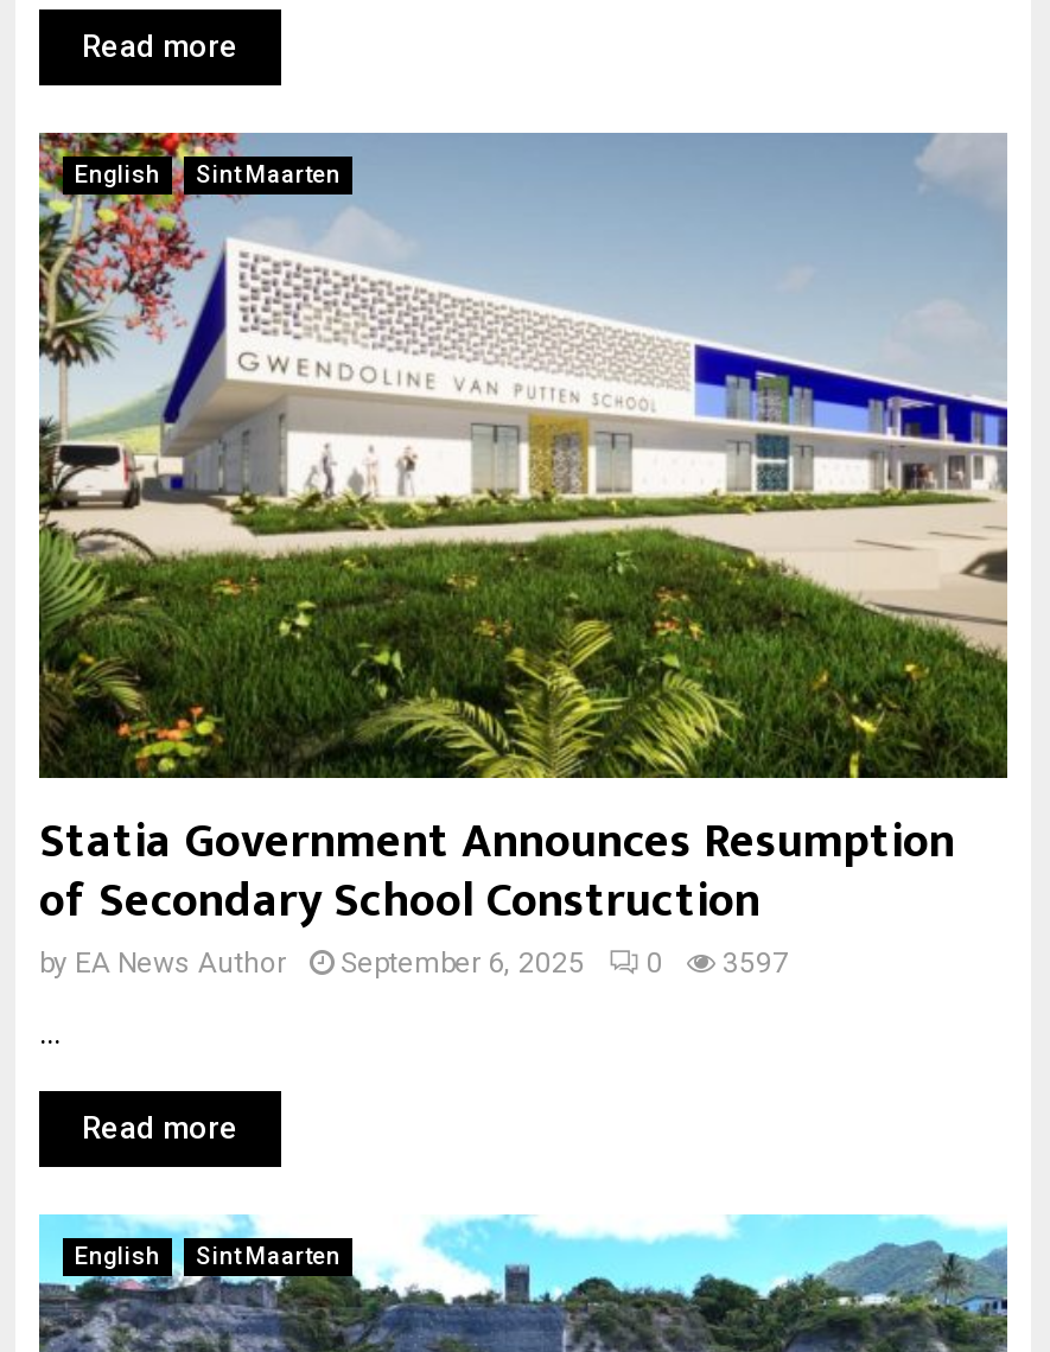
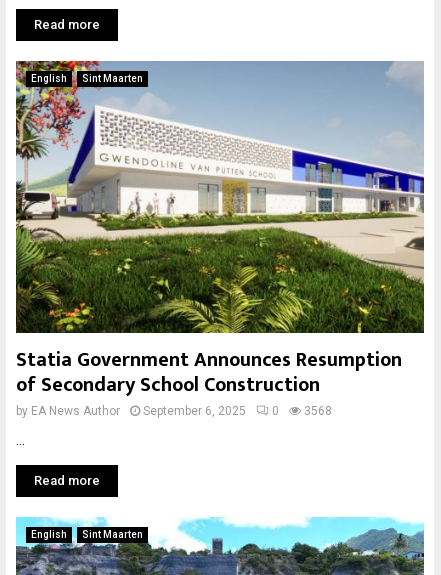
- by EA News Author September 6, 2025 0 3597
+ by EA News Author September 6, 2025 0 3568
